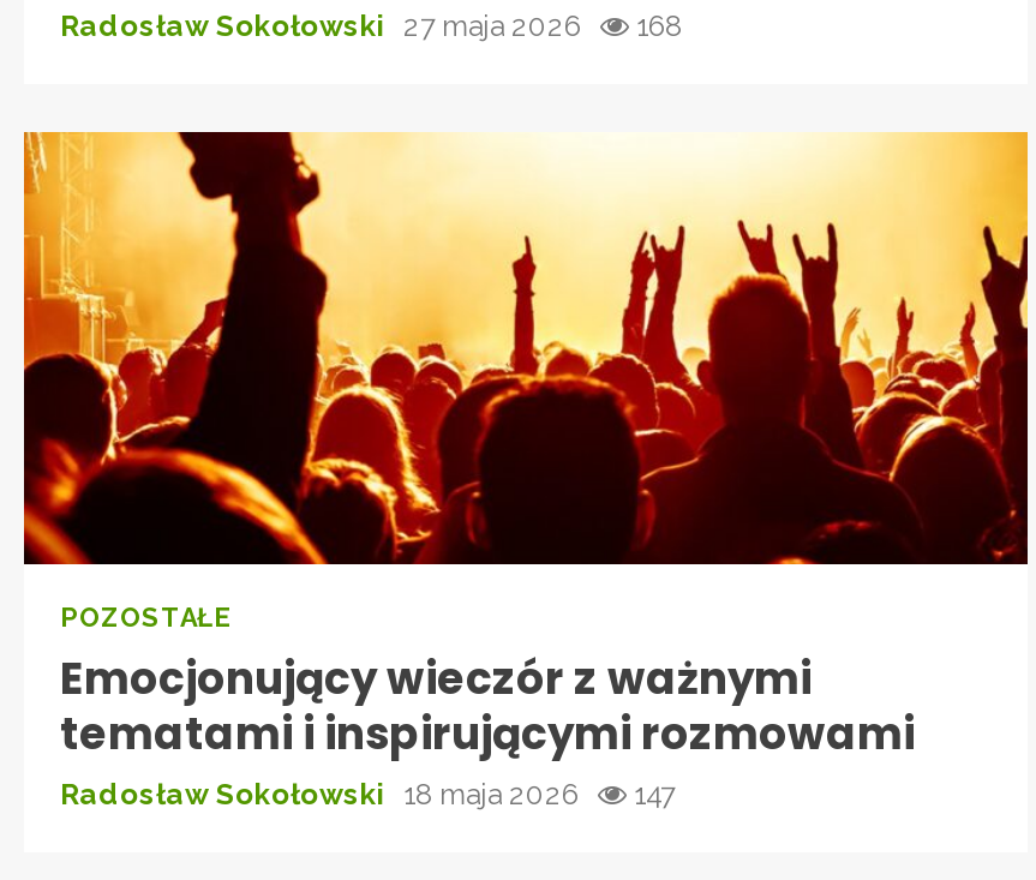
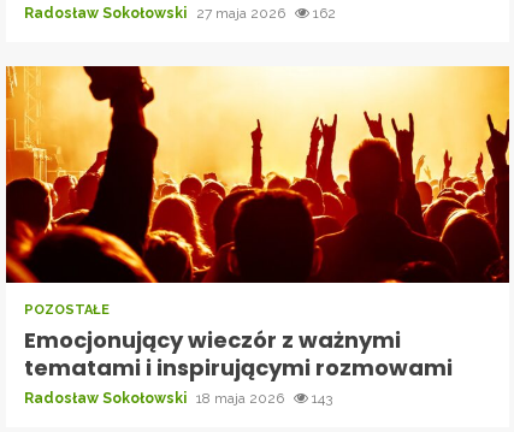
- Radosław Sokołowski 27 maja 2026 168
+ Radosław Sokołowski 27 maja 2026 162

- Radosław Sokołowski 18 maja 2026 147
+ Radosław Sokołowski 18 maja 2026 143
